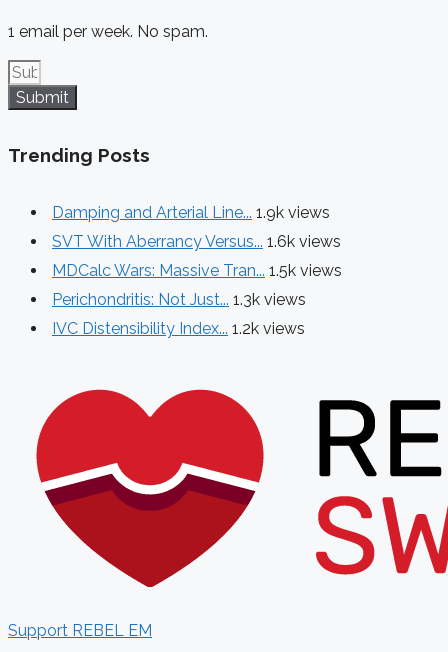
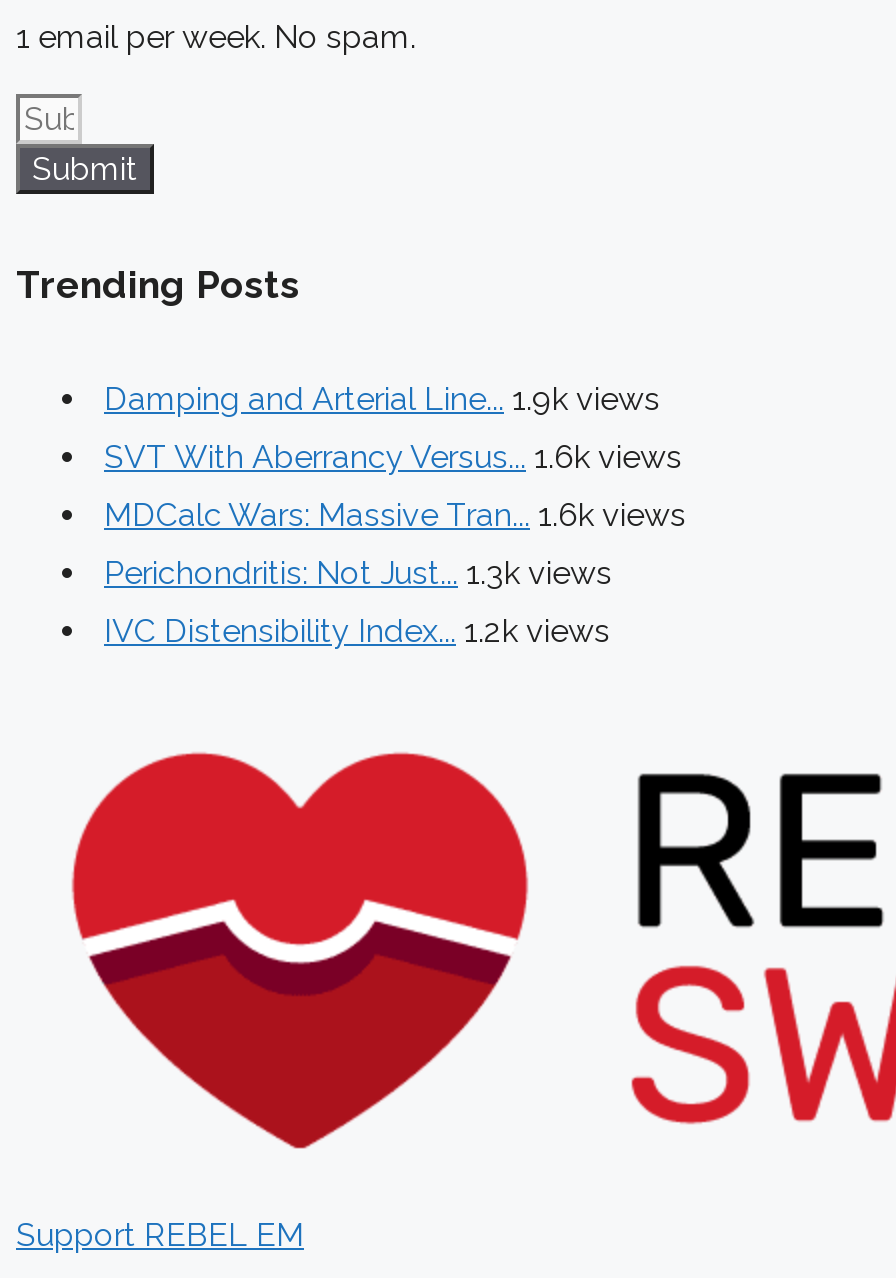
- MDCalc Wars: Massive Tran... 1.5k views
+ MDCalc Wars: Massive Tran... 1.6k views
